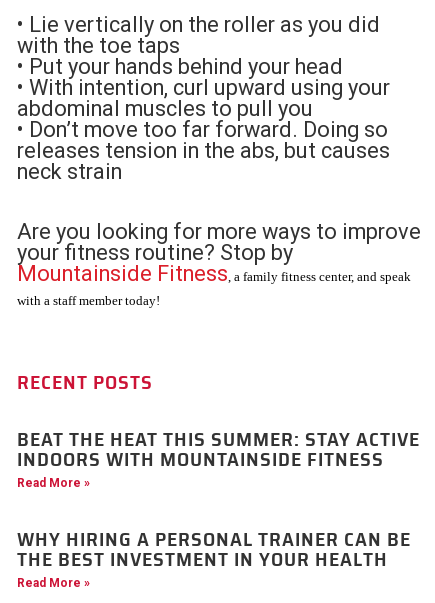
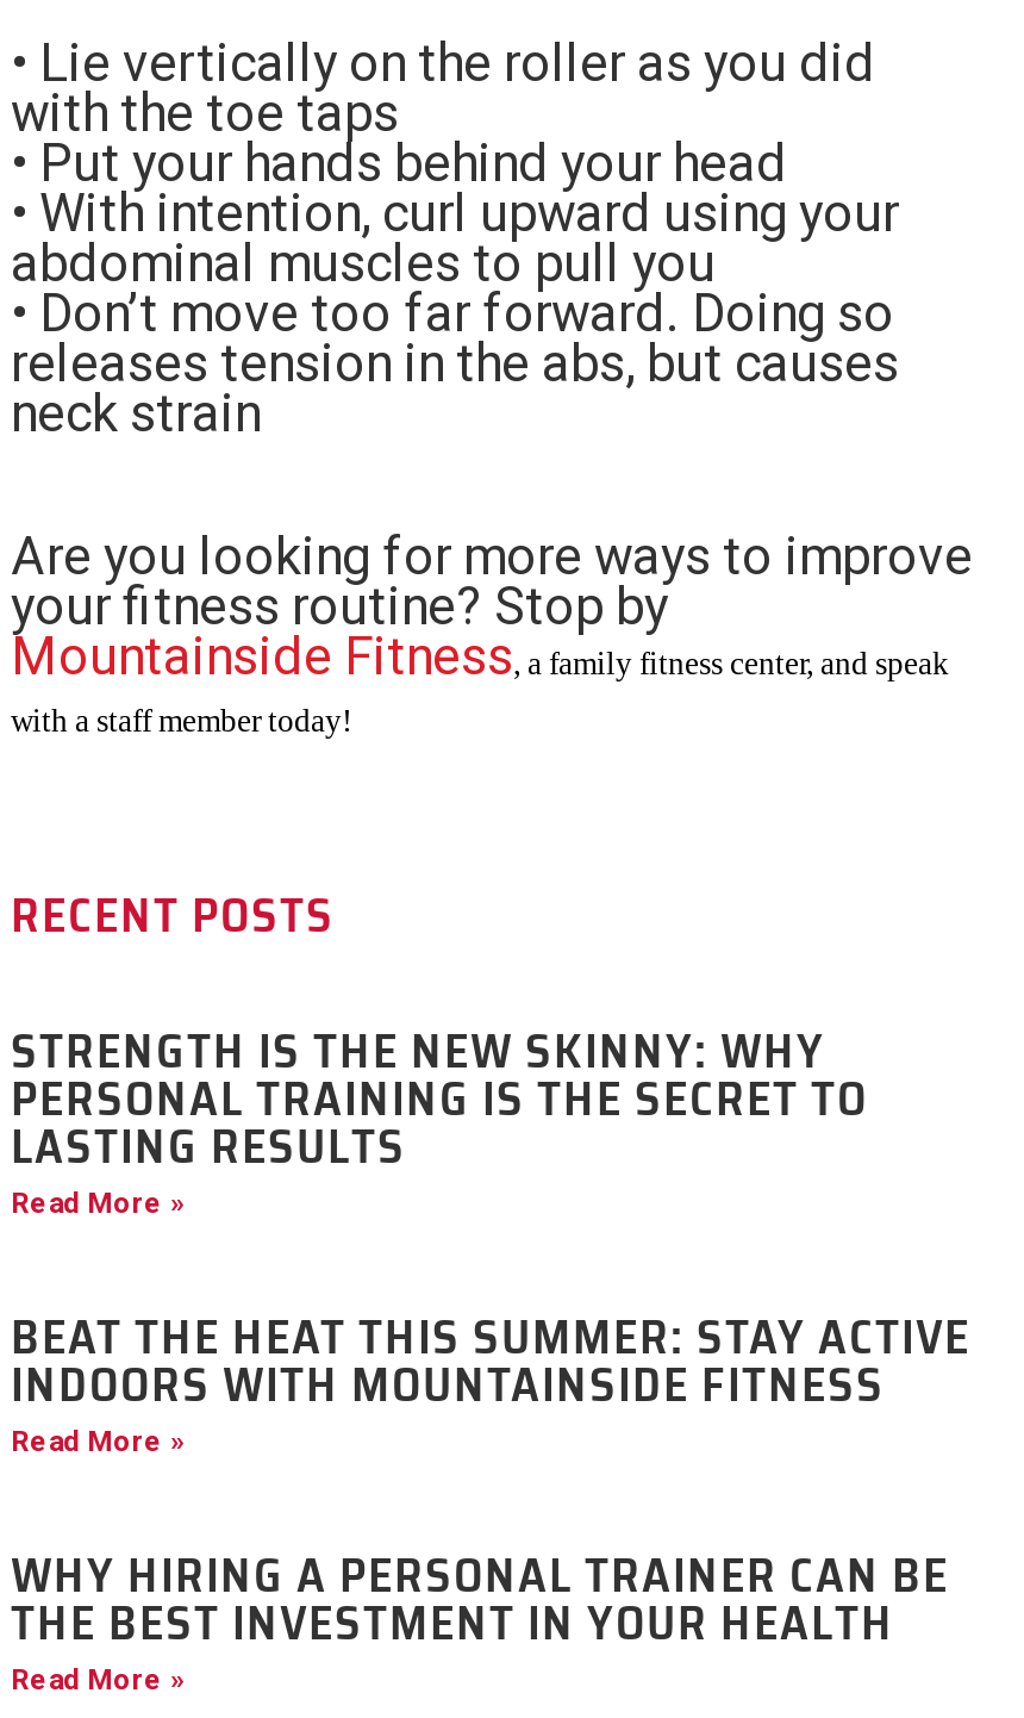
+ STRENGTH IS THE NEW SKINNY: WHY
+ PERSONAL TRAINING IS THE SECRET TO
+ LASTING RESULTS
+ Read More »
